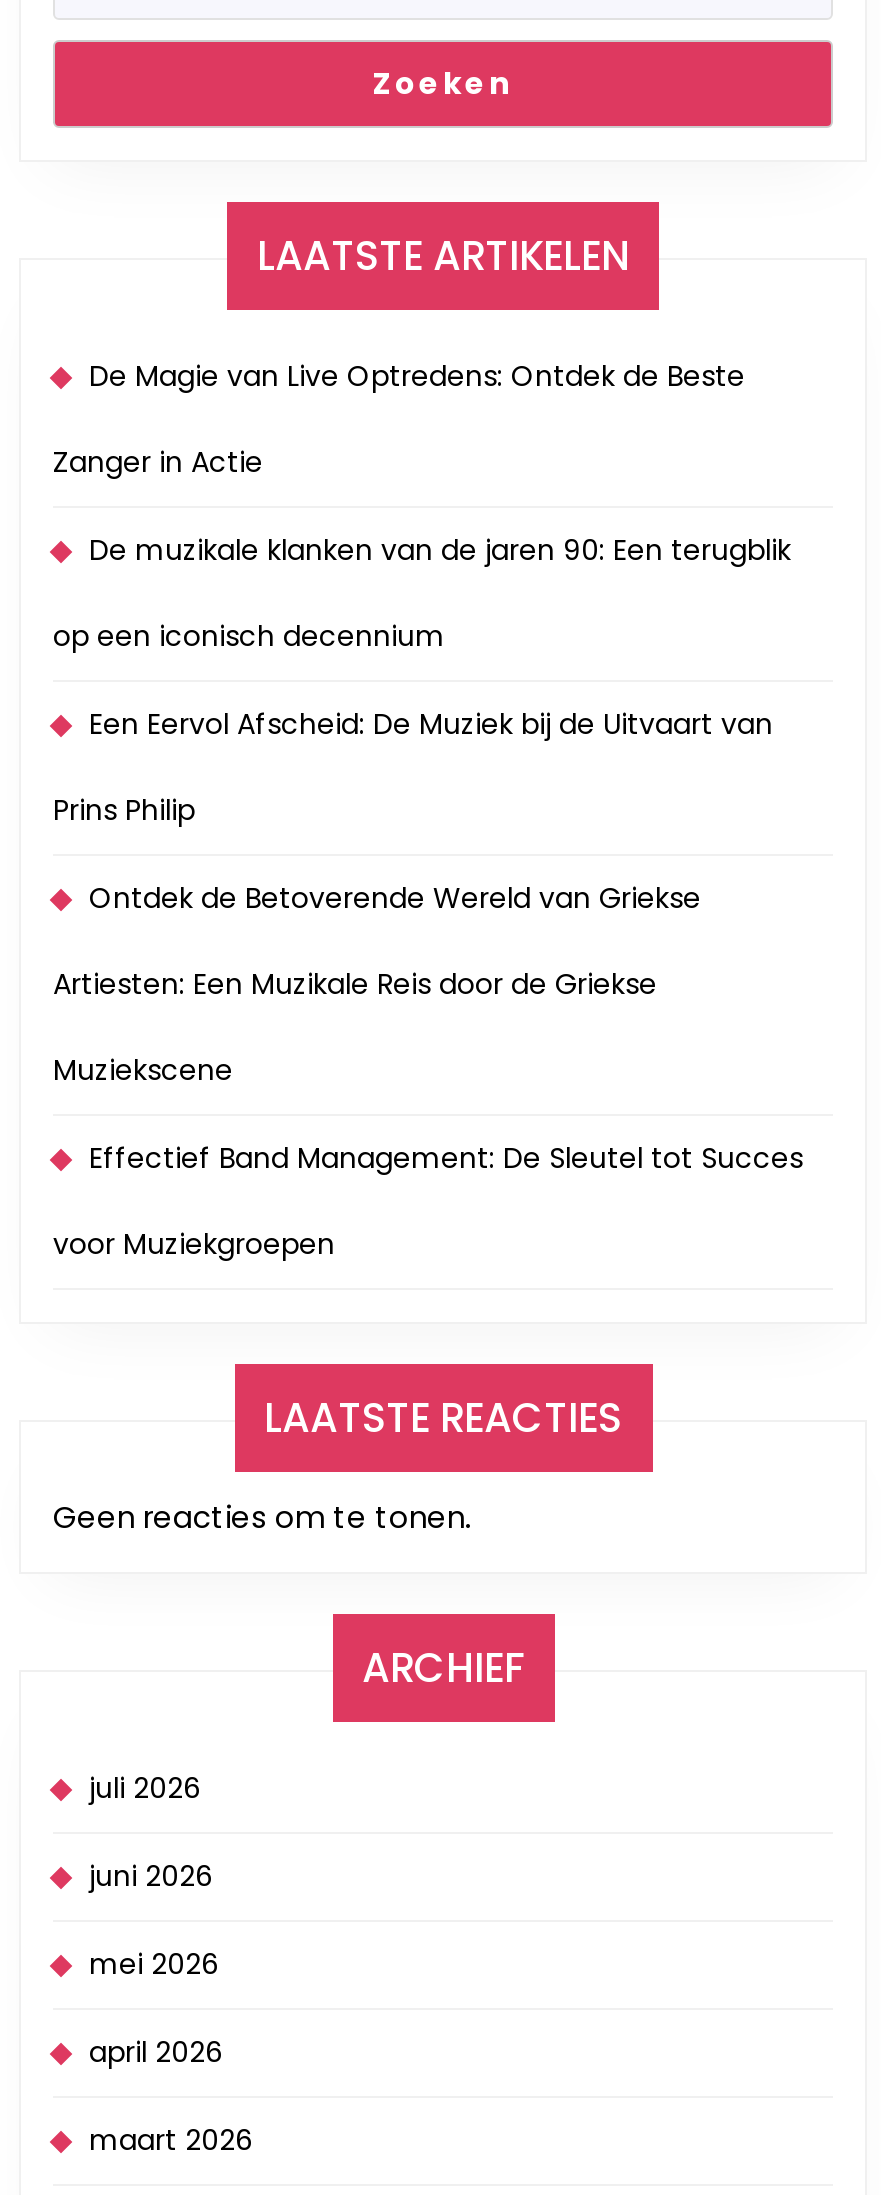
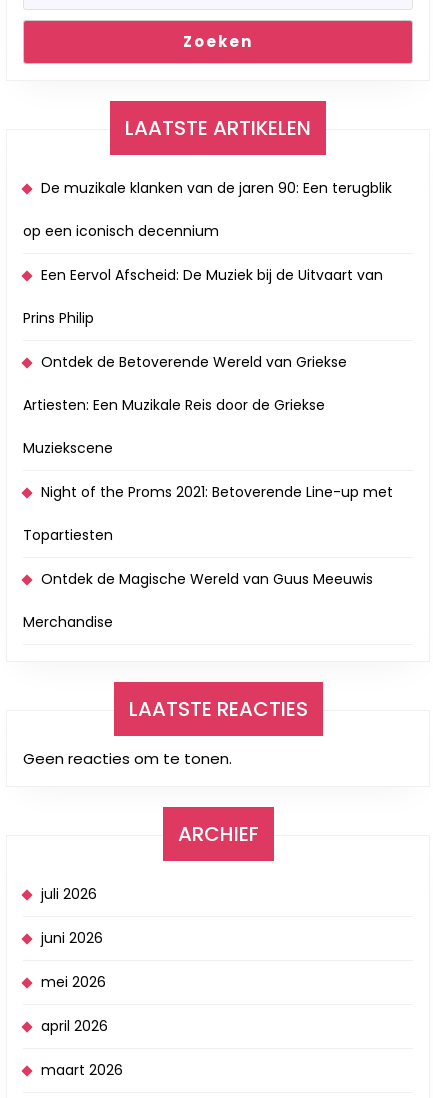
- De Magie van Live Optredens: Ontdek de Beste
- Zanger in Actie

moved up: De muzikale klanken van de jaren 90: Een terugblik | op een iconisch decennium | Een Eervol Afscheid: De Muziek bij de Uitvaart van | Prins Philip | Ontdek de Betoverende Wereld van Griekse | Artiesten: Een Muzikale Reis door de Griekse | Muziekscene

- Effectief Band Management: De Sleutel tot Succes
- voor Muziekgroepen
+ Night of the Proms 2021: Betoverende Line-up met
+ Topartiesten
+ Ontdek de Magische Wereld van Guus Meeuwis
+ Merchandise
